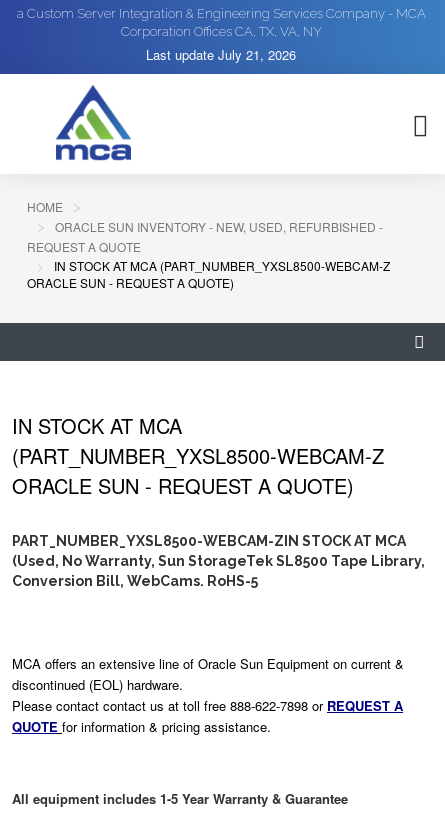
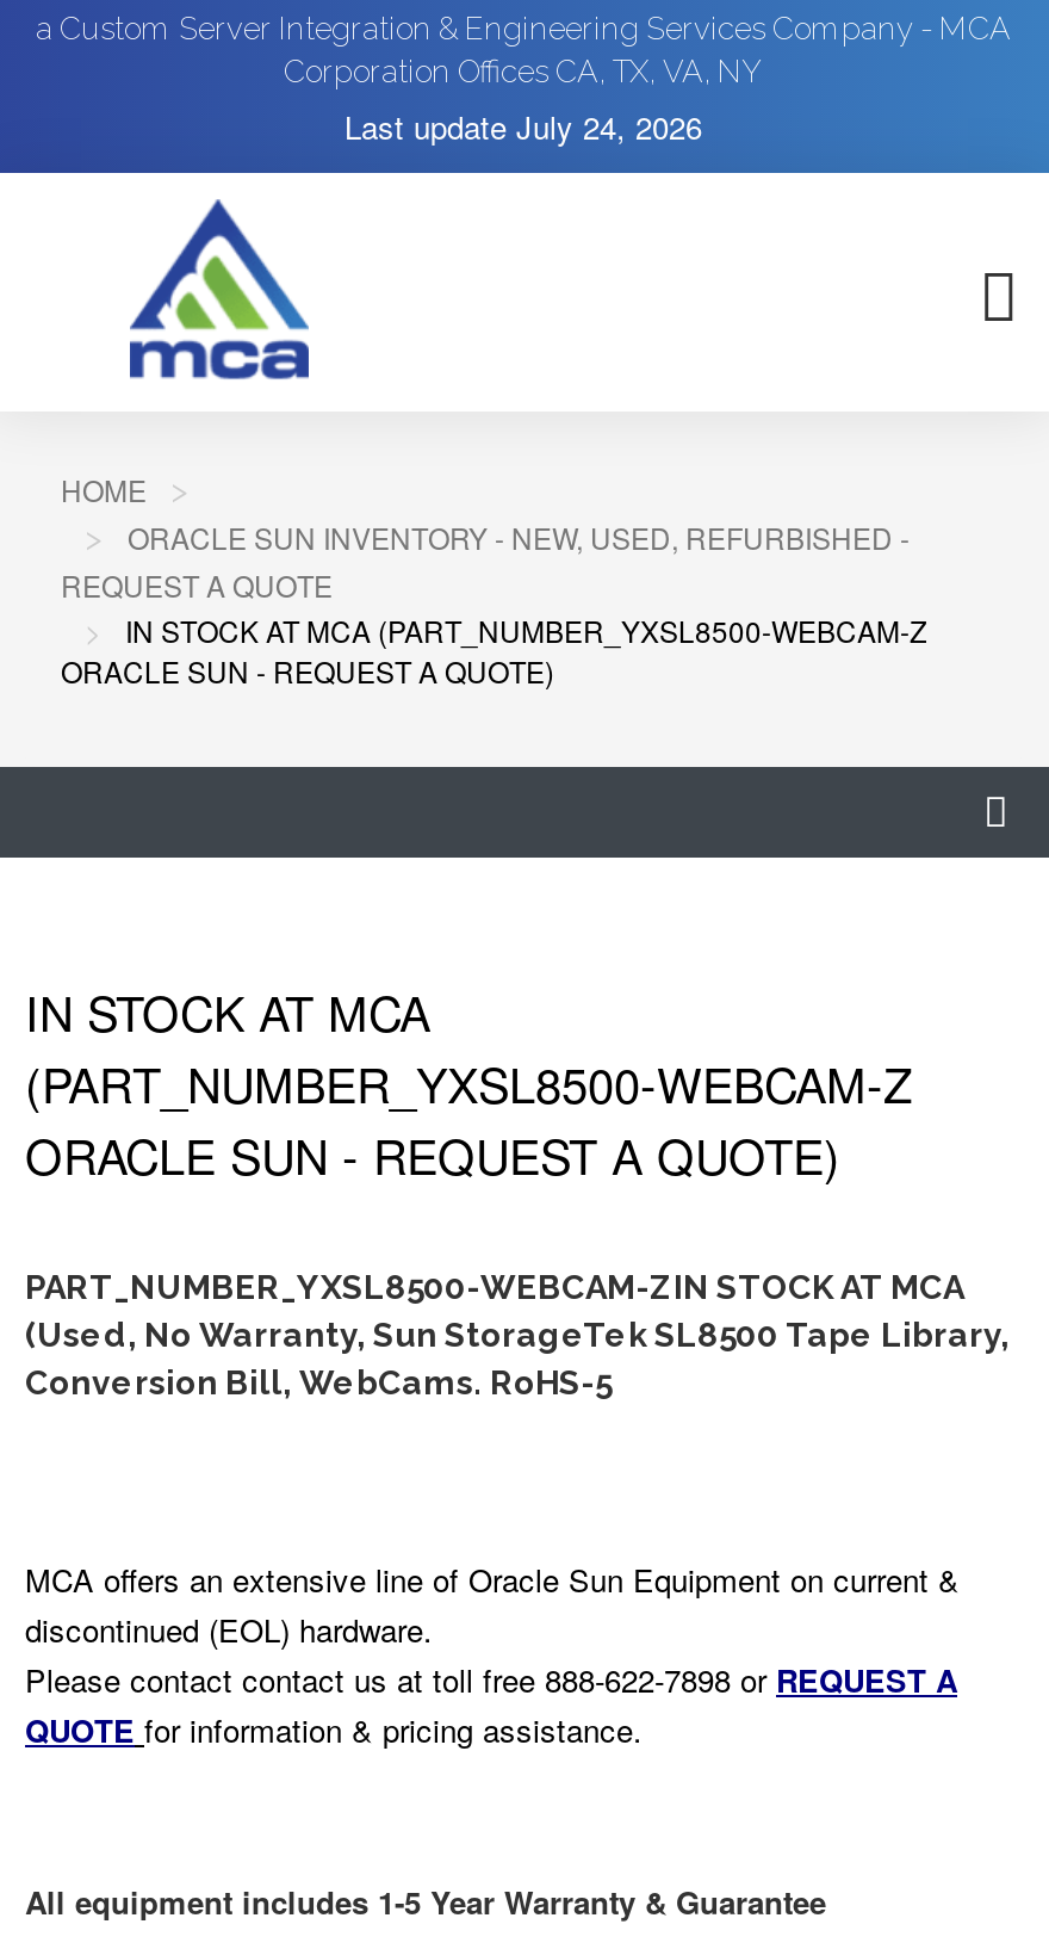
- Last update July 21, 2026
+ Last update July 24, 2026
